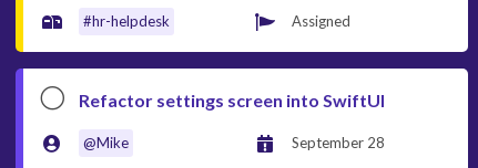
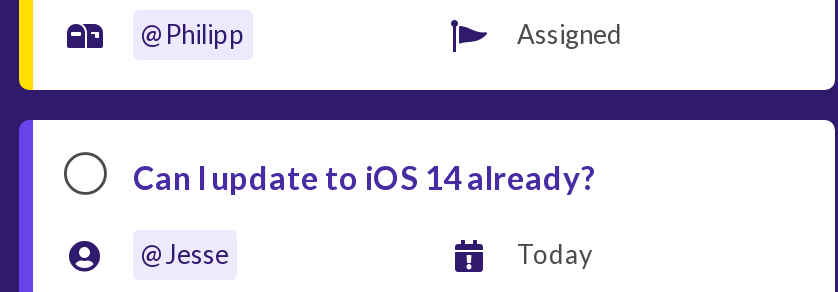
- #hr-helpdesk
+ @Philipp

- Refactor settings screen into SwiftUI
+ Can I update to iOS 14 already?

- @Mike
- September 28
+ @Jesse
+ Today
